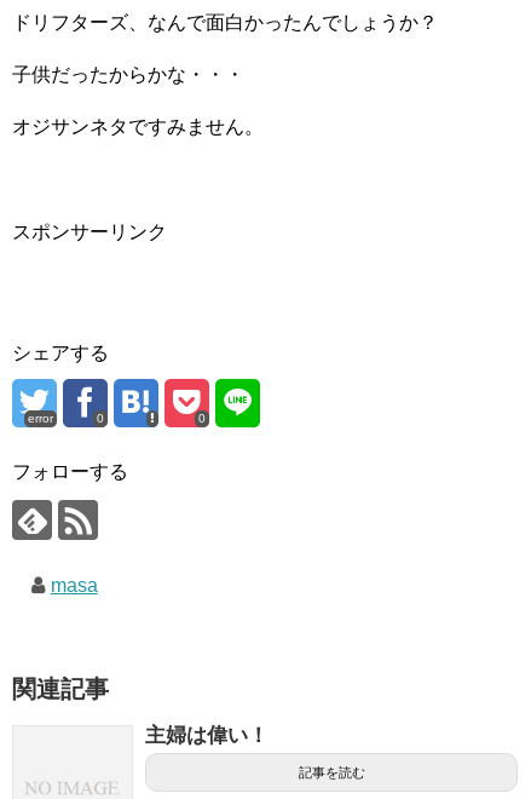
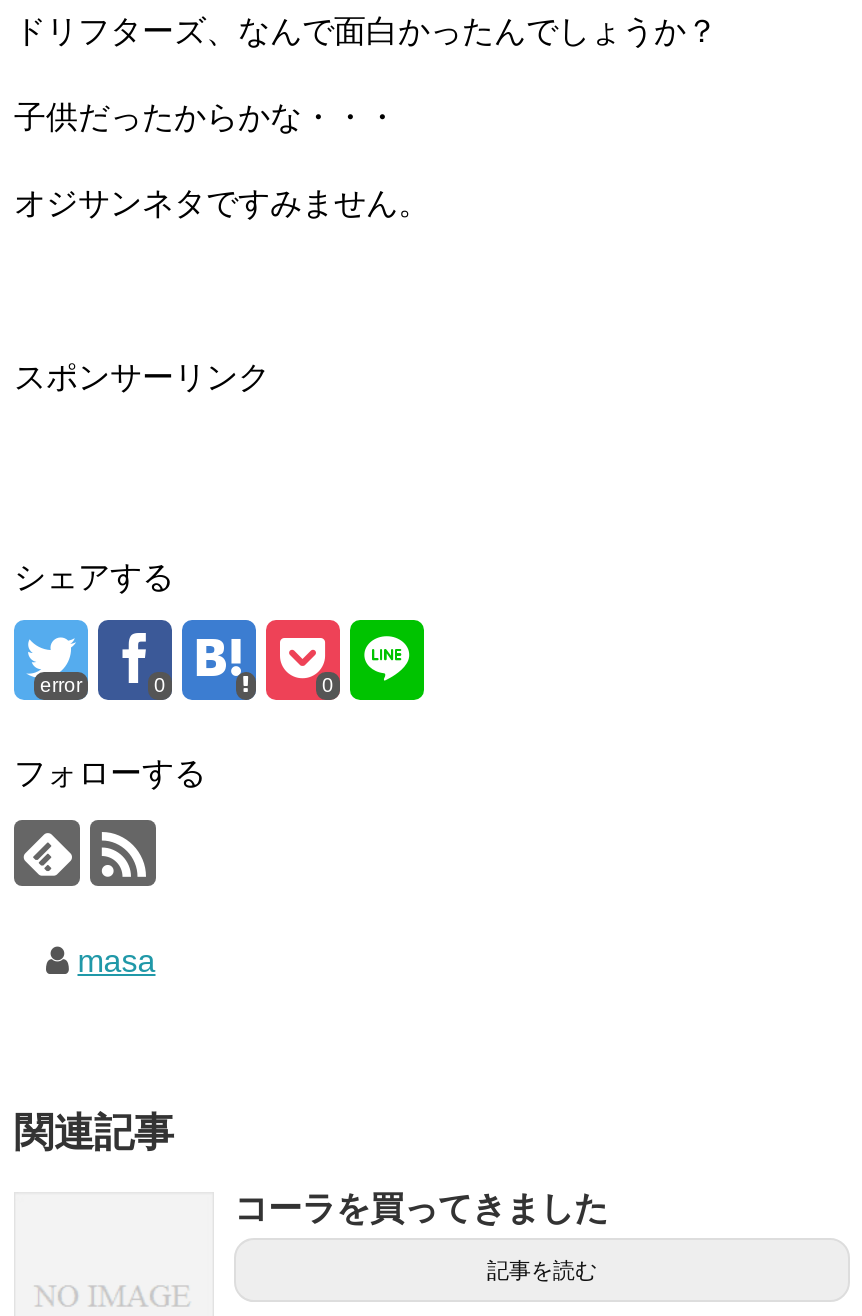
- 主婦は偉い！
+ コーラを買ってきました
